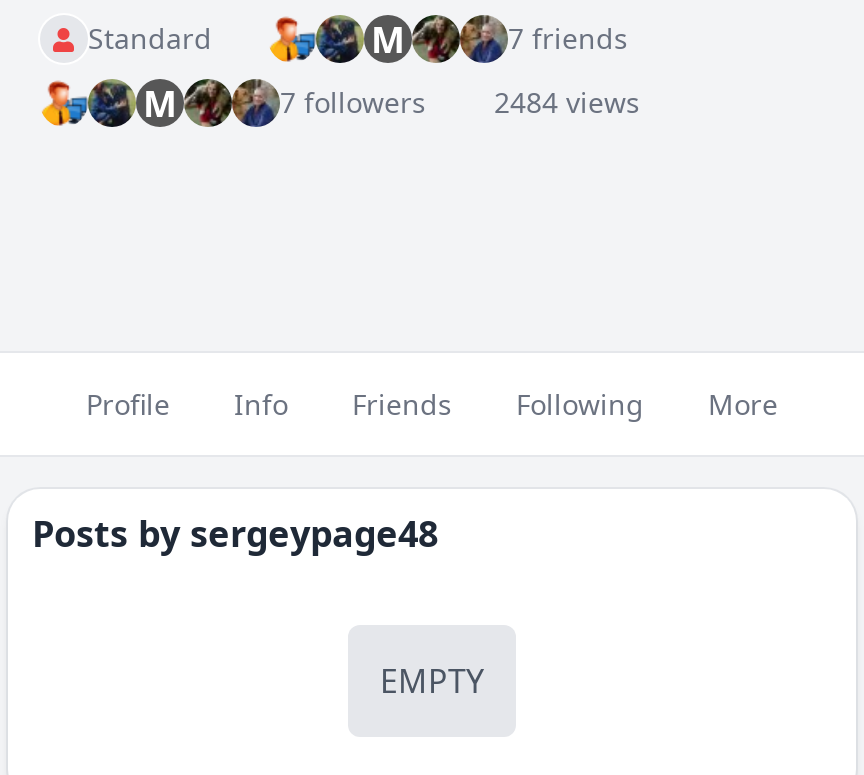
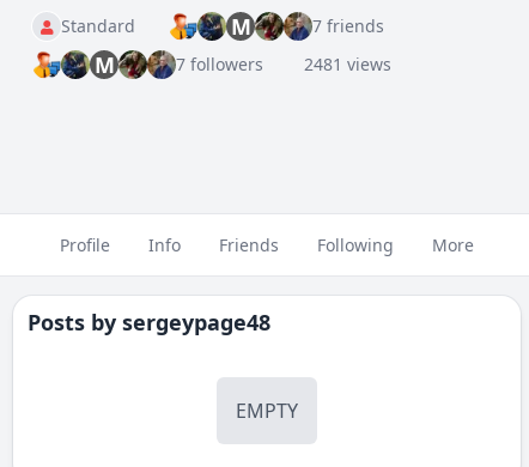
- 7 followers 2484 views
+ 7 followers 2481 views
